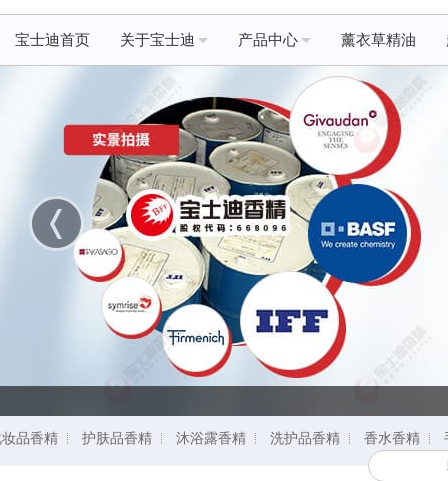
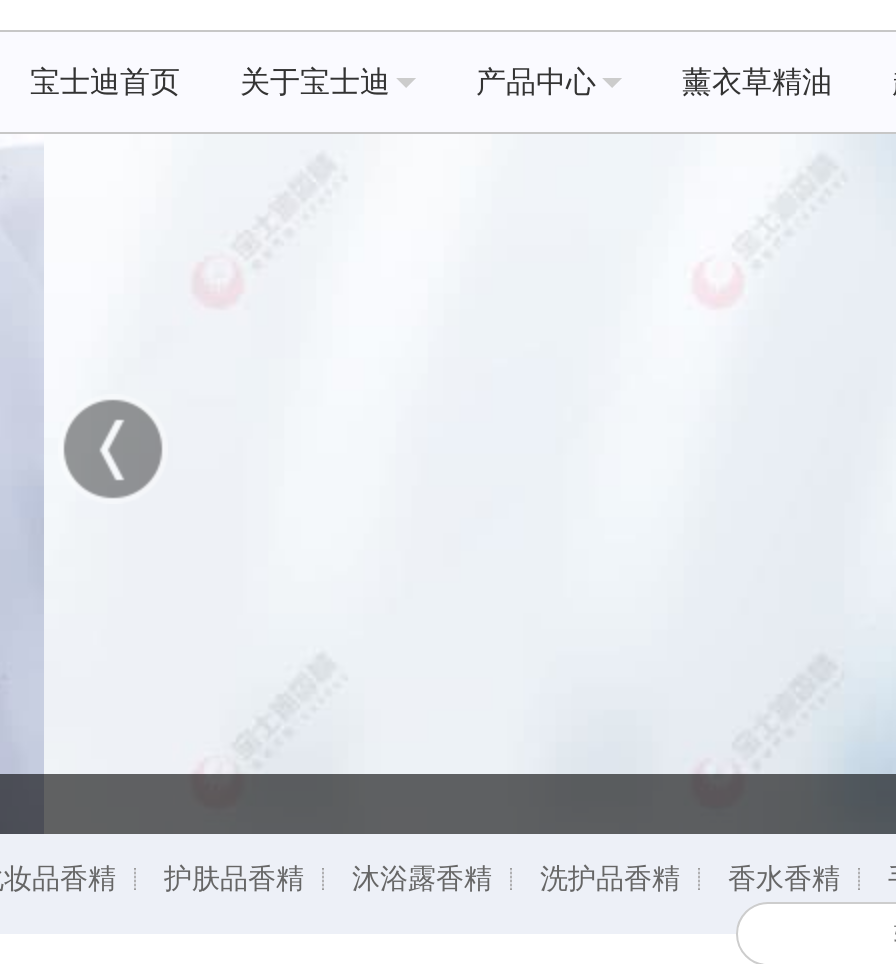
- [image]
+ [image]
